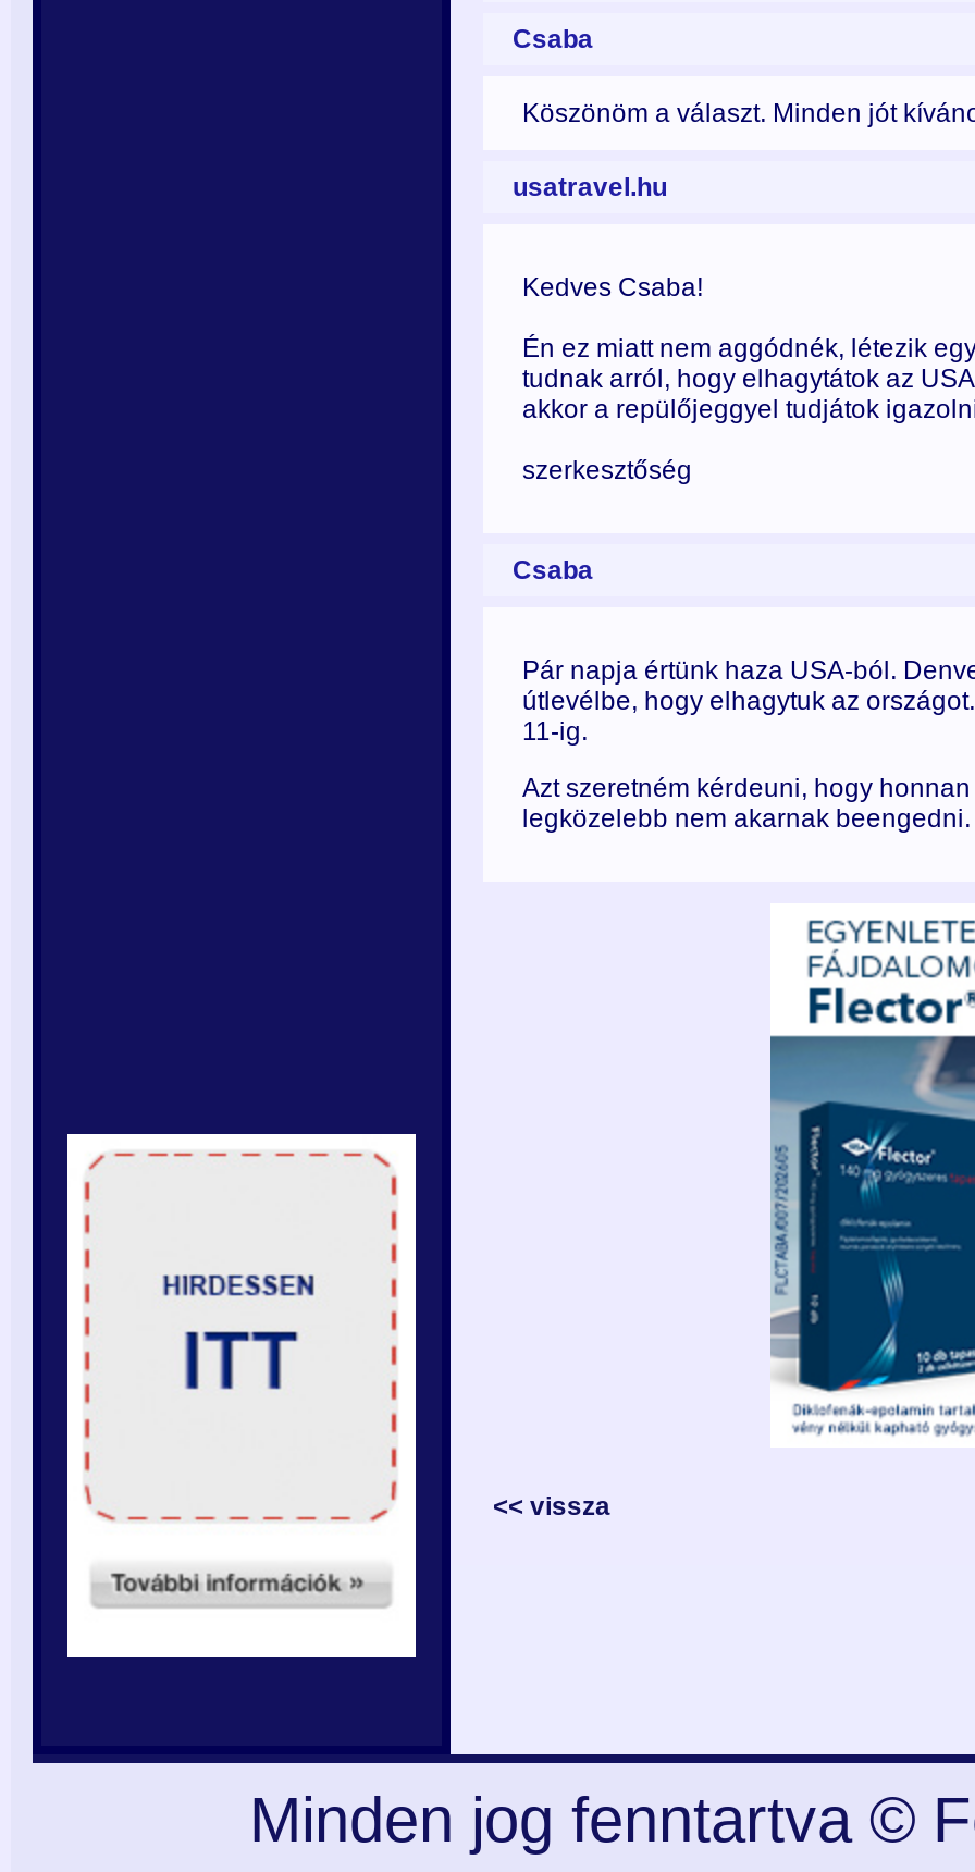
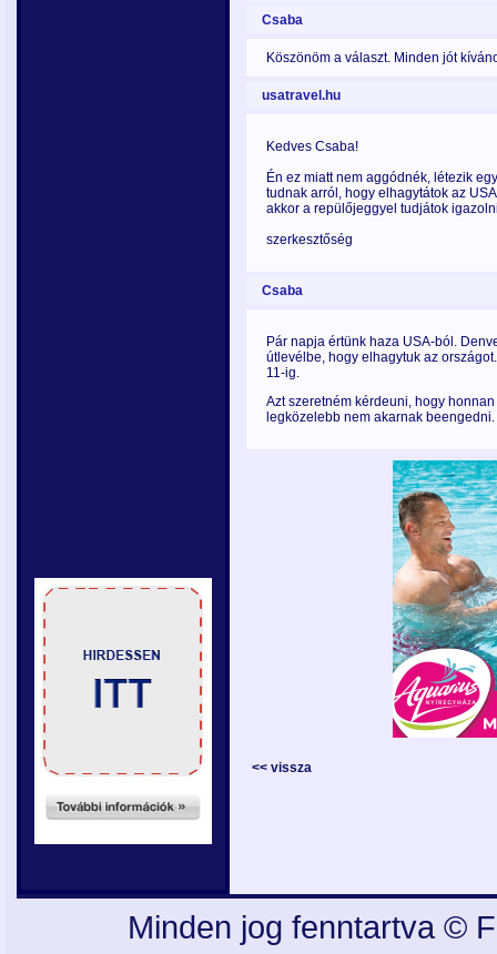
- [image]
+ [image]
